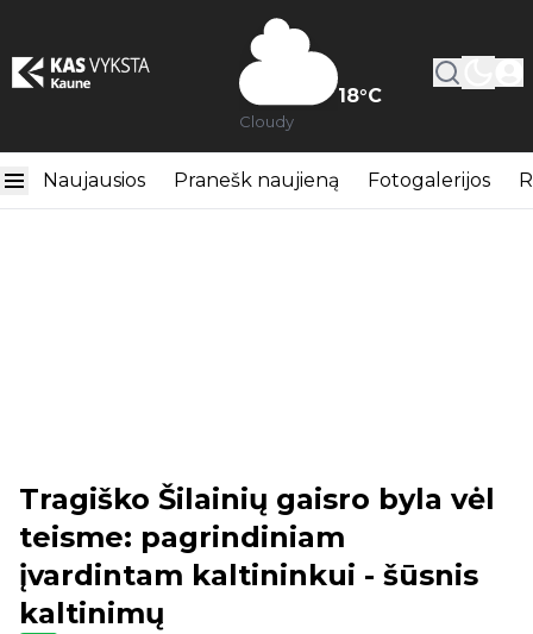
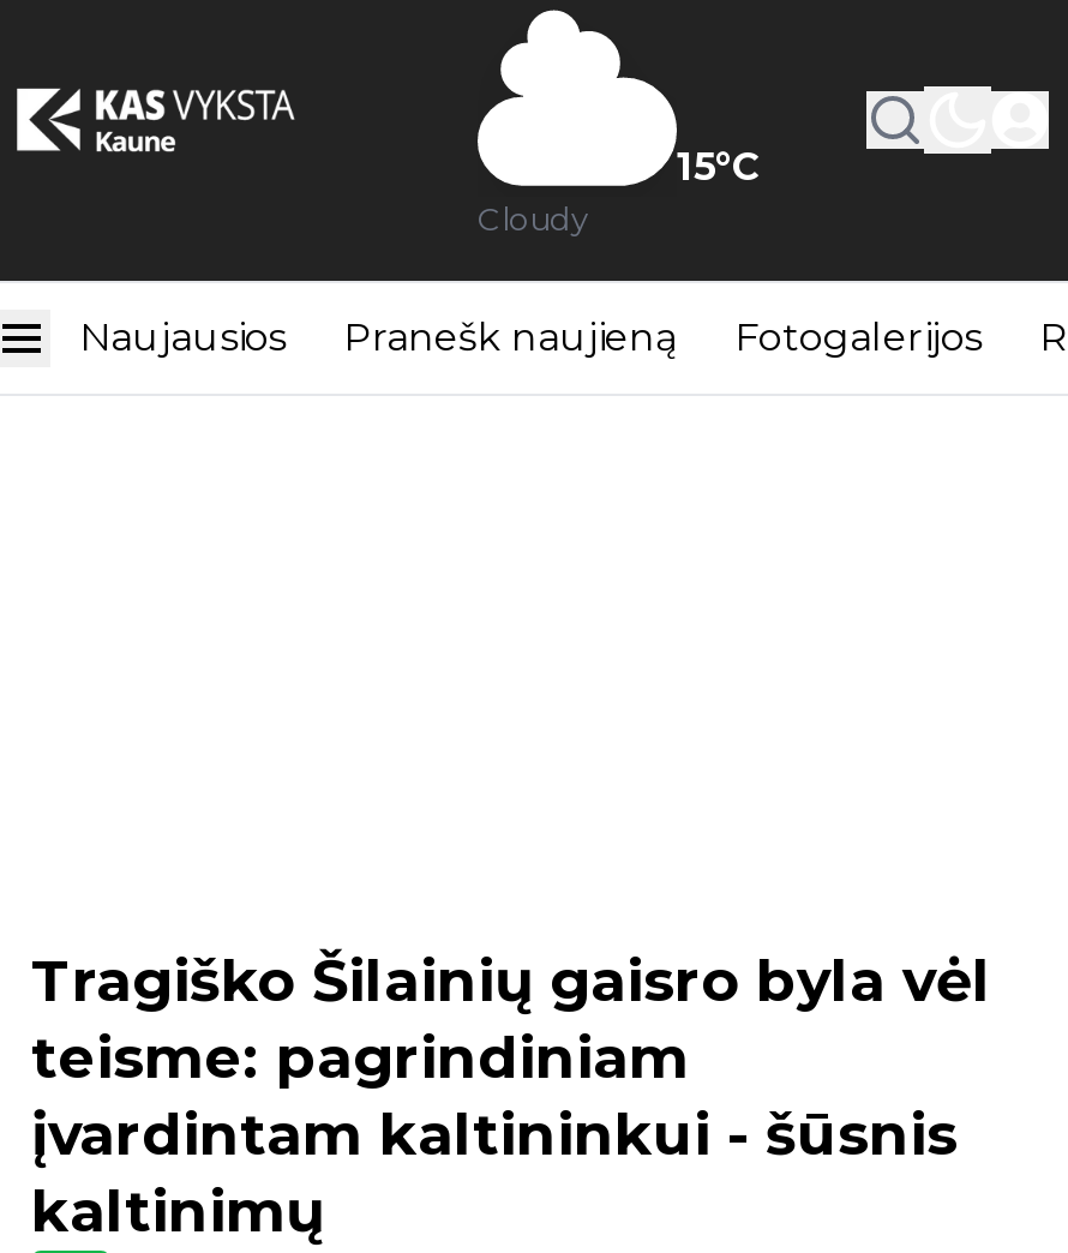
- 18°C
+ 15°C
